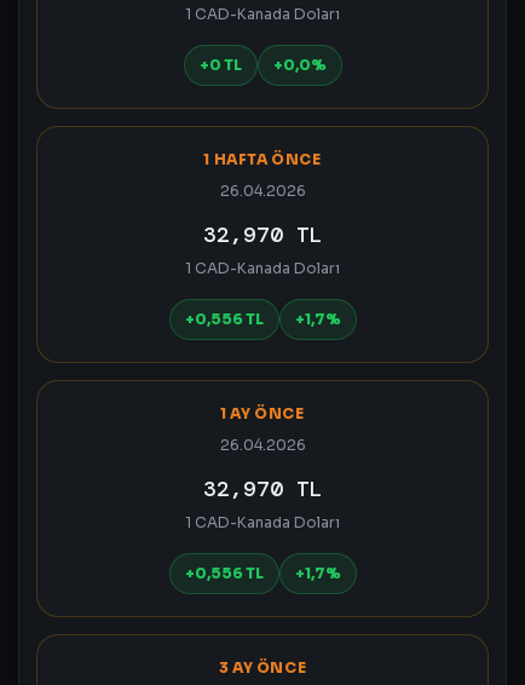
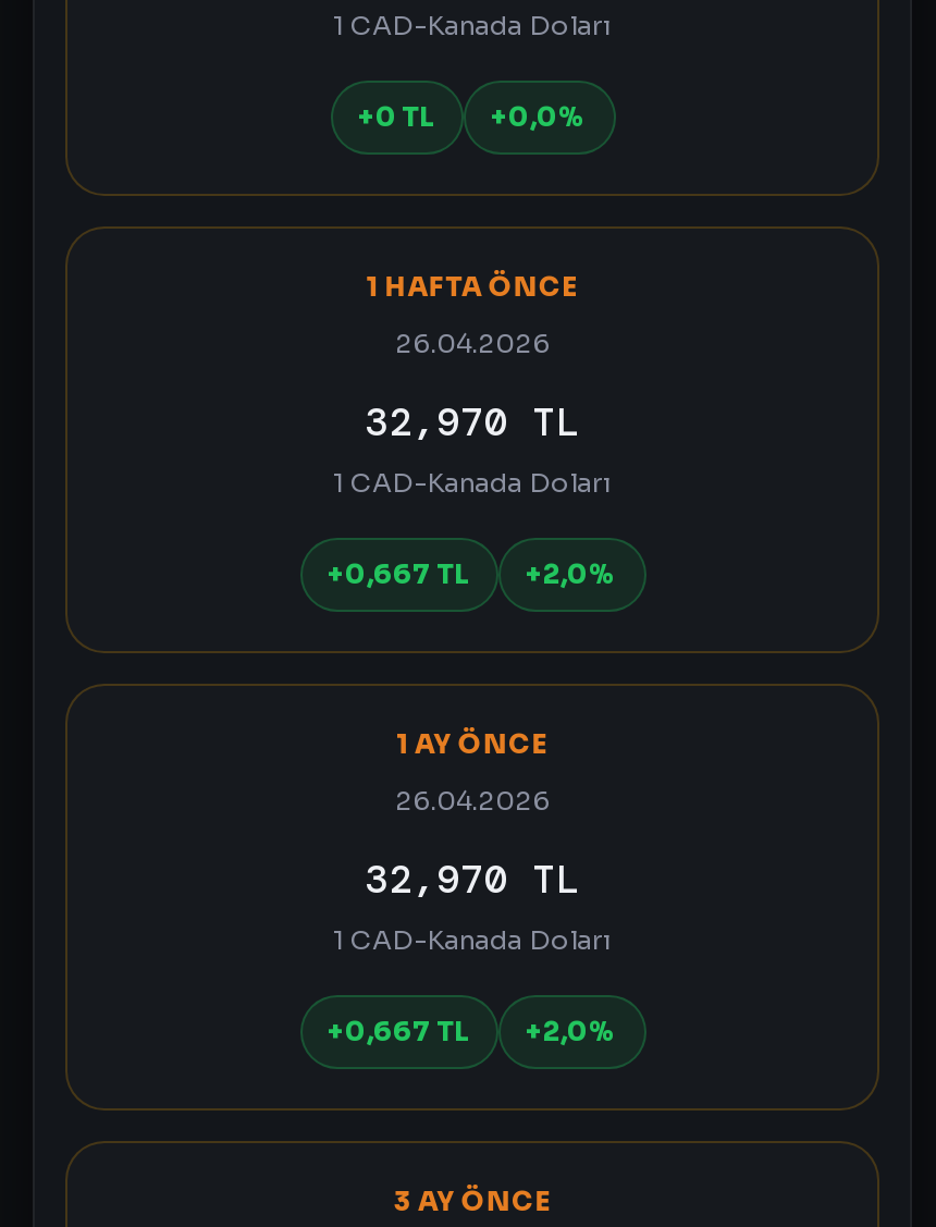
- +0,556 TL
+ +0,667 TL

- +1,7%
+ +2,0%

- +0,556 TL
+ +0,667 TL

- +1,7%
+ +2,0%
